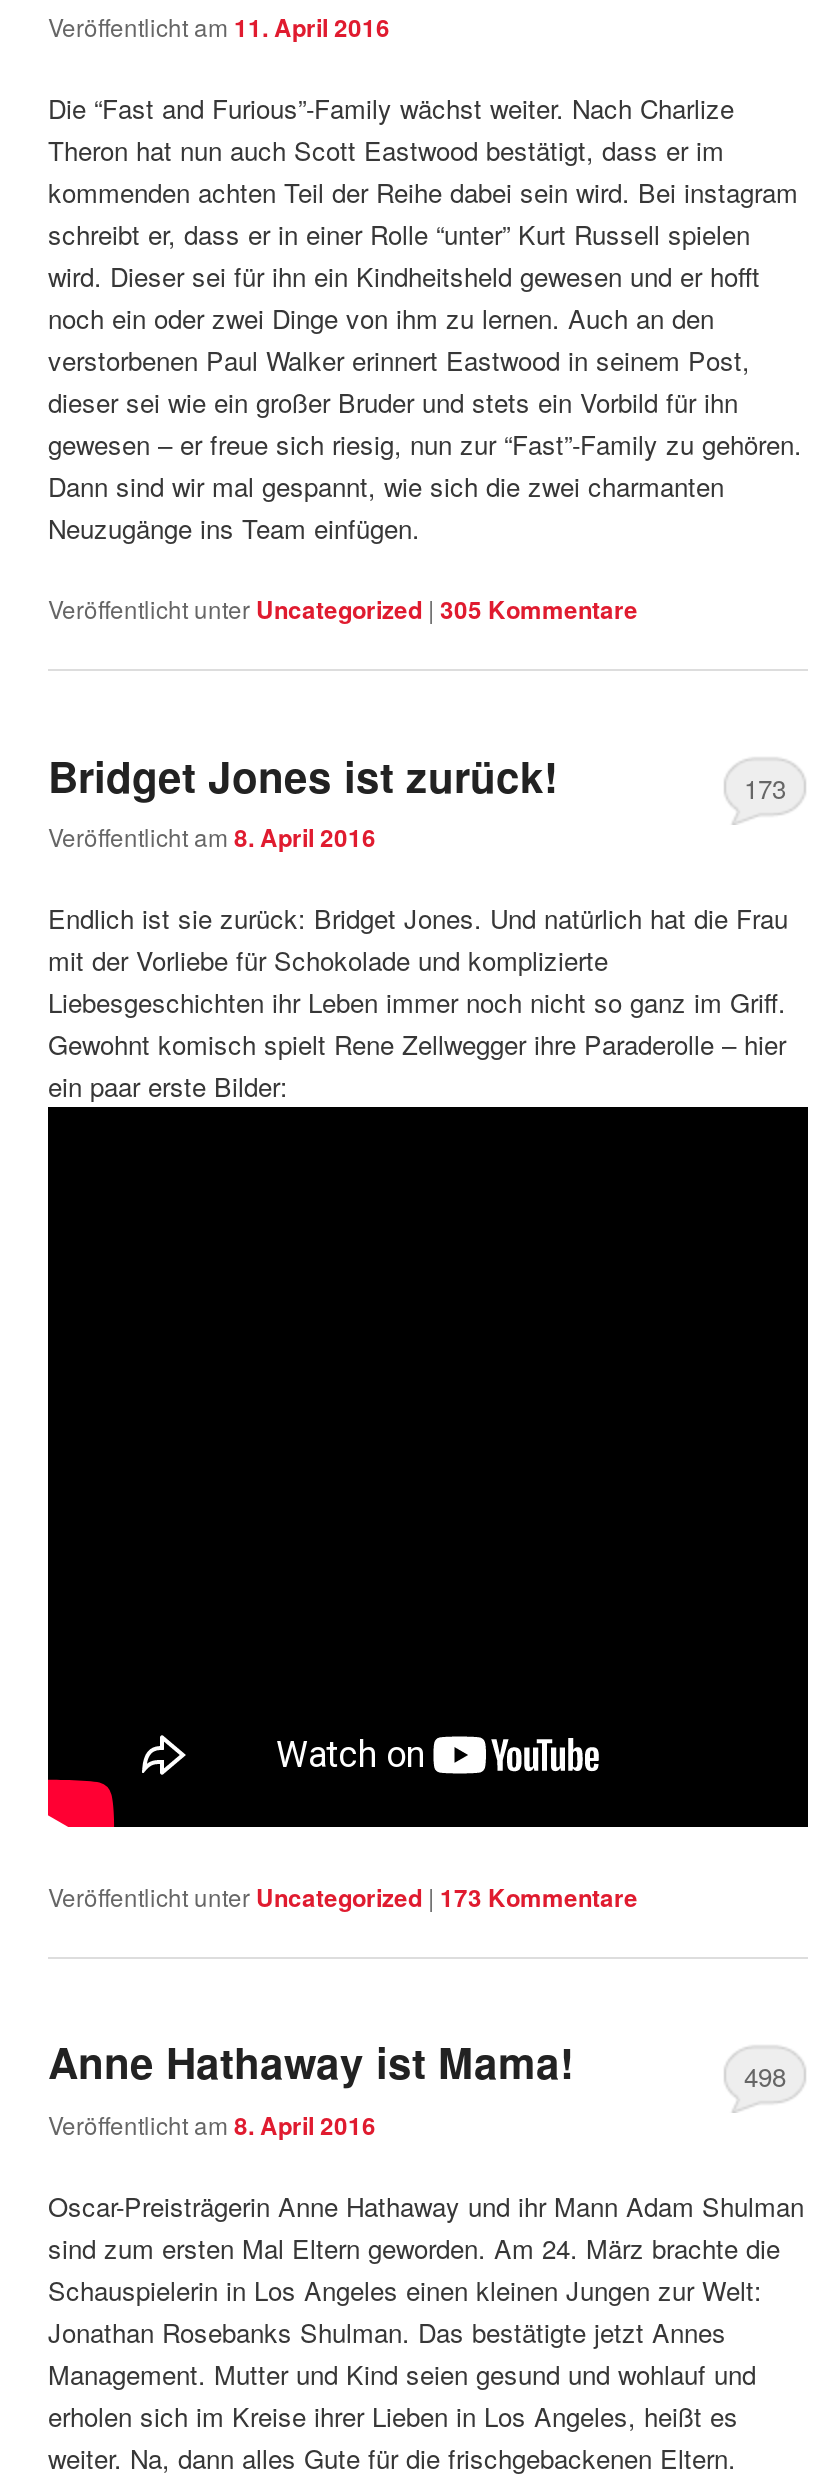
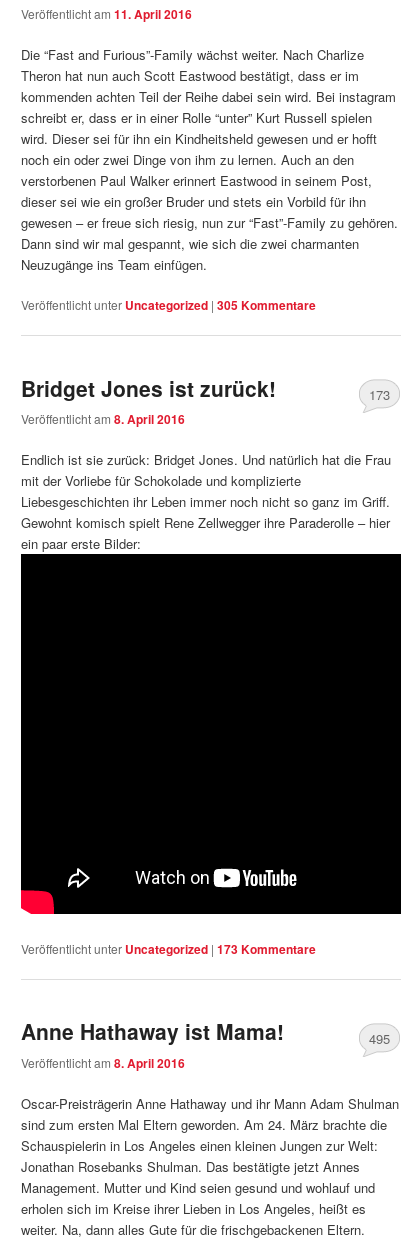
- 498
+ 495
